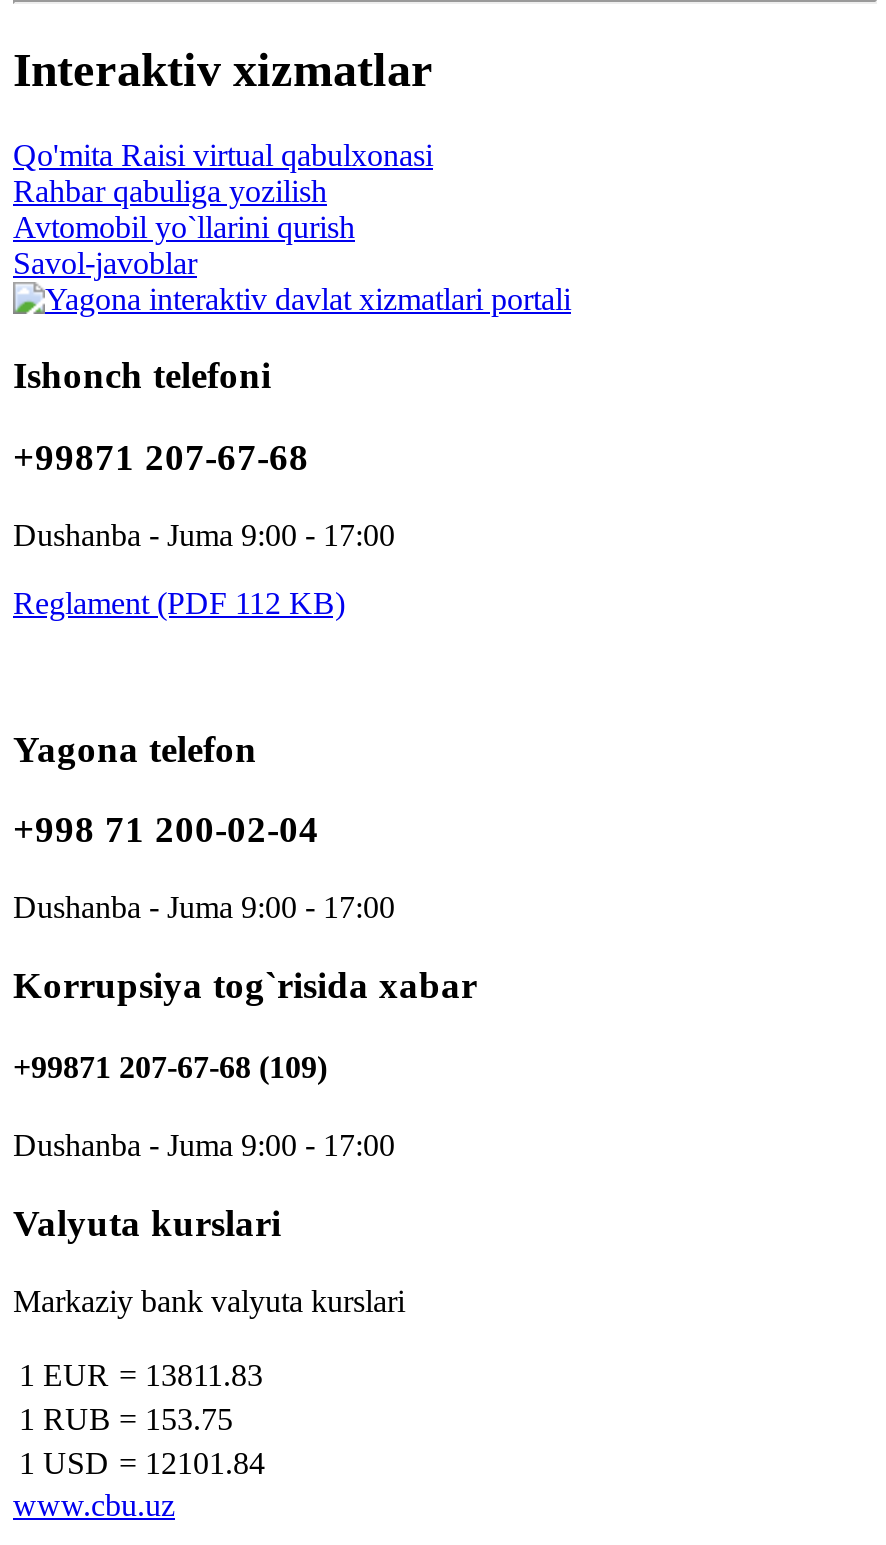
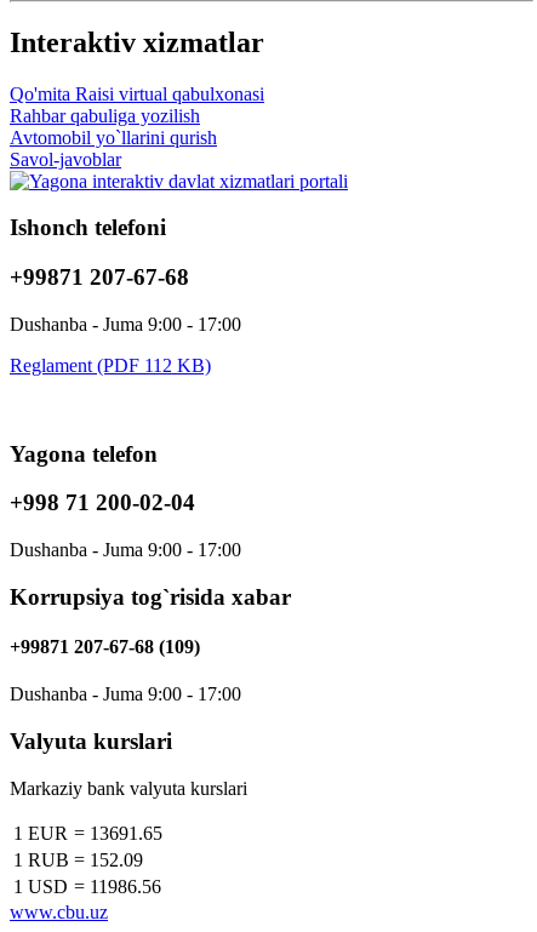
- 1 EUR = 13811.83
+ 1 EUR = 13691.65

- 1 RUB = 153.75
+ 1 RUB = 152.09

- 1 USD = 12101.84
+ 1 USD = 11986.56
